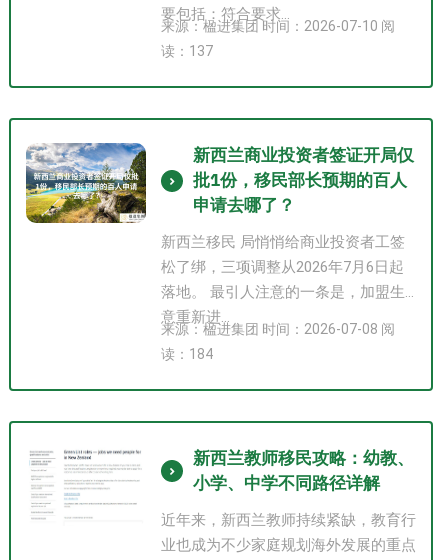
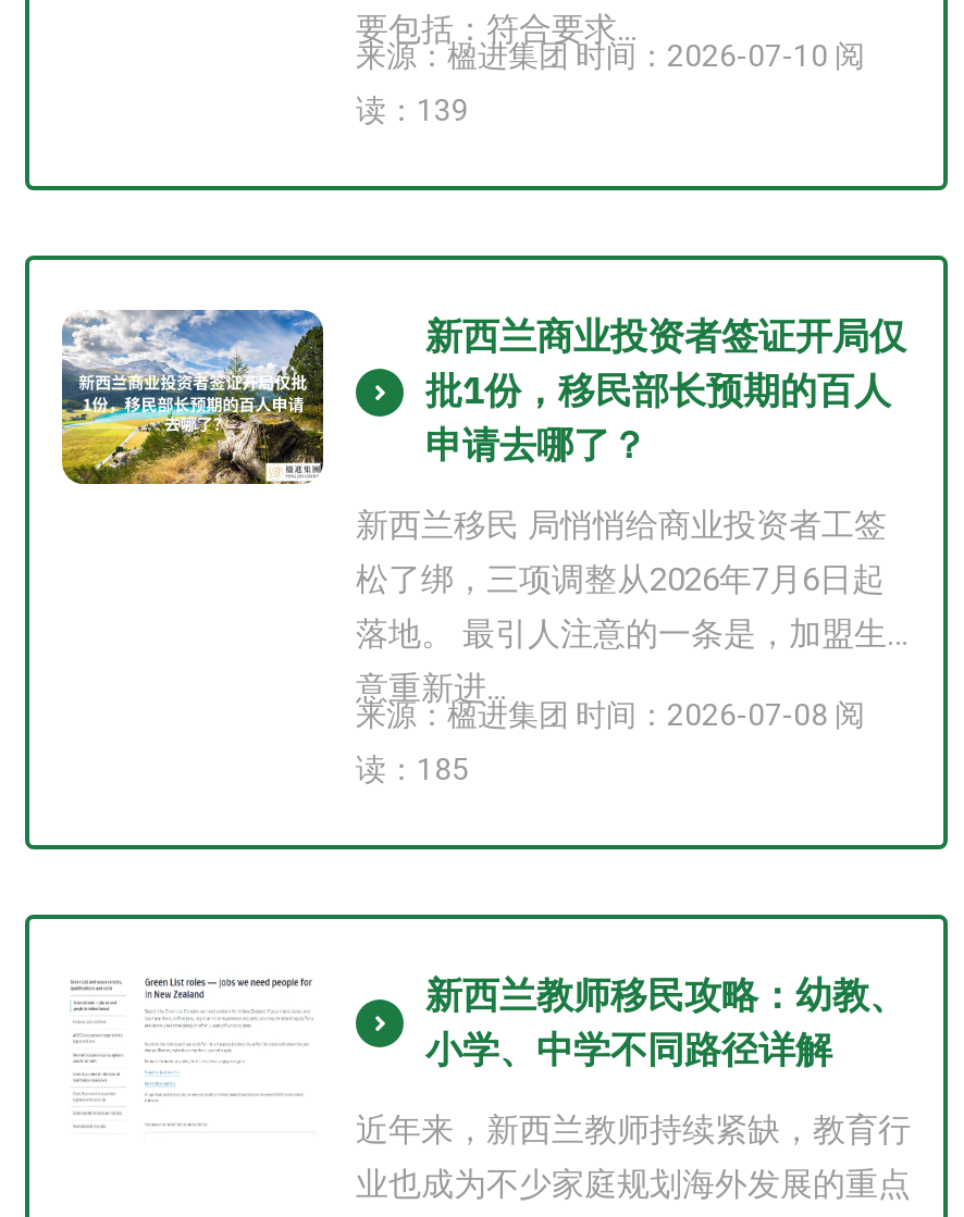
- 读：137
+ 读：139

- 读：184
+ 读：185
